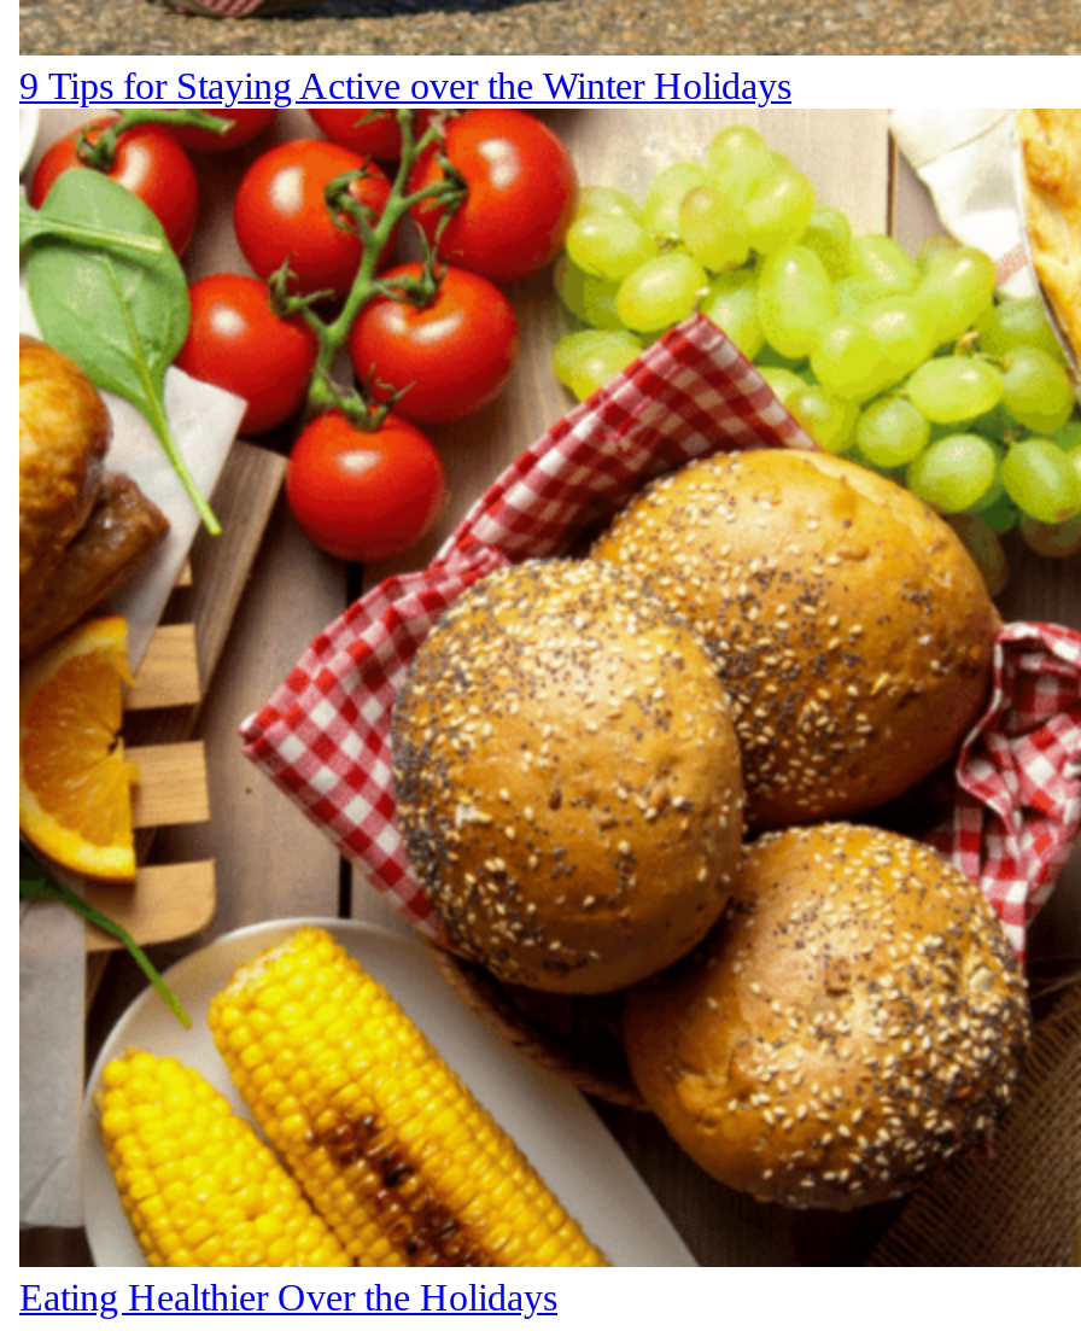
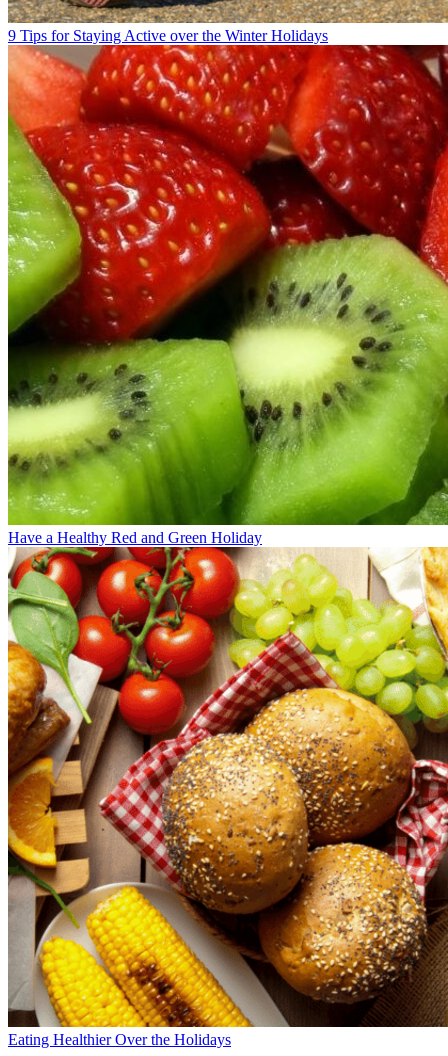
+ [image]
+ Have a Healthy Red and Green Holiday
